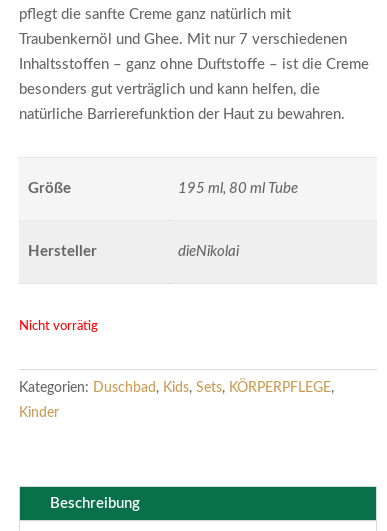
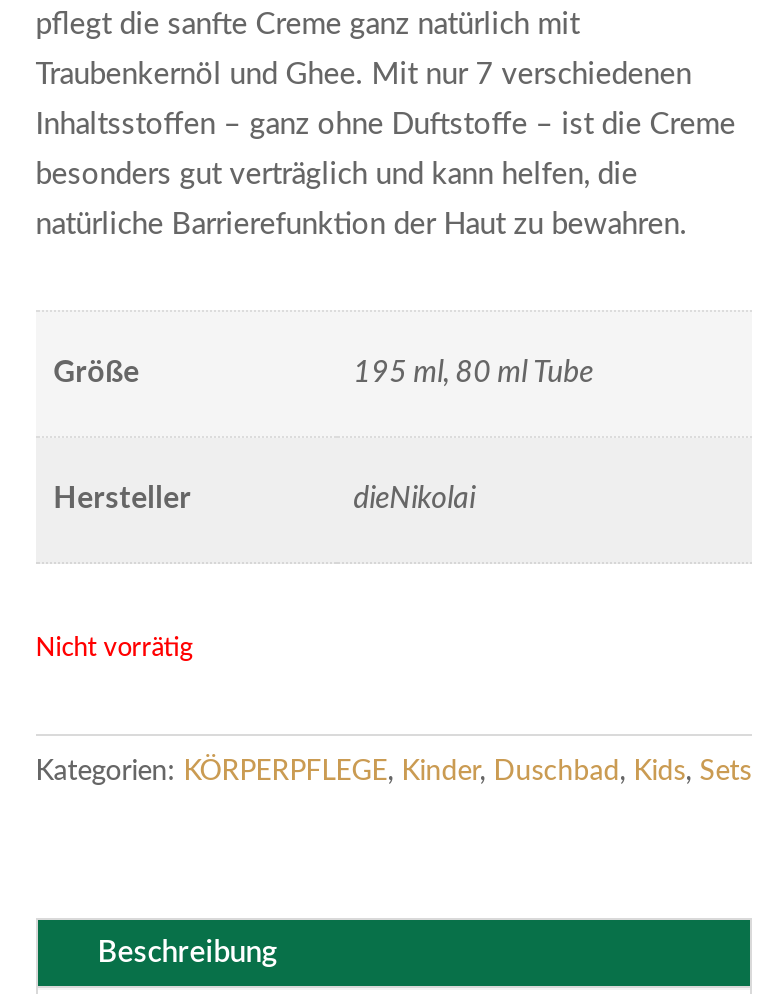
- Kategorien: Duschbad, Kids, Sets, KÖRPERPFLEGE,
- Kinder
+ Kategorien: KÖRPERPFLEGE, Kinder, Duschbad, Kids, Sets
